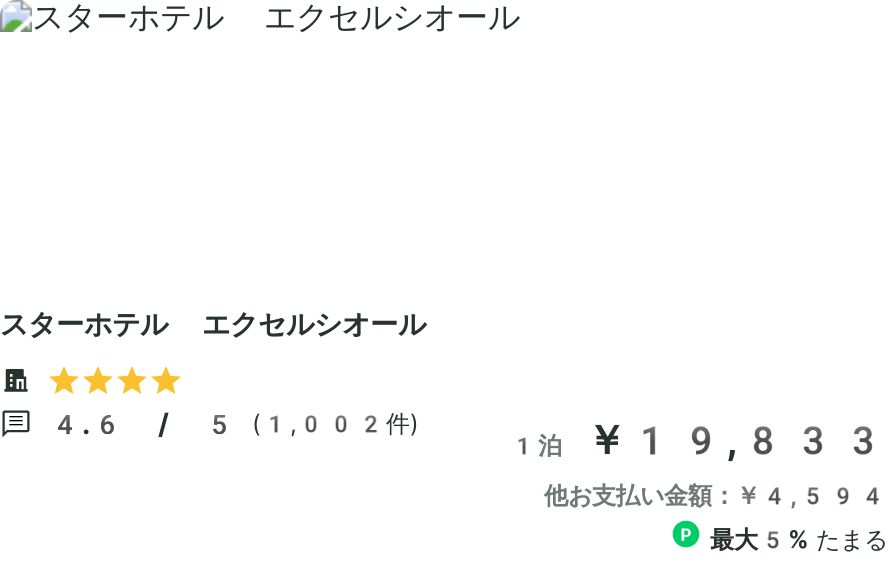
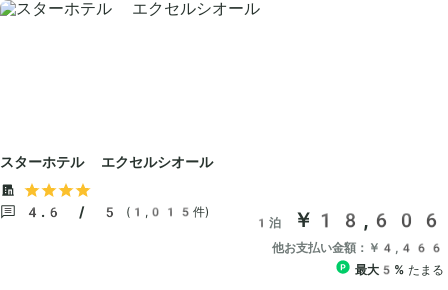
- 4.6 / 5 (1,002件)
+ 4.6 / 5 (1,015件)

- 1泊 ￥19,833
+ 1泊 ￥18,606

- 他お支払い金額：￥4,594
+ 他お支払い金額：￥4,466
